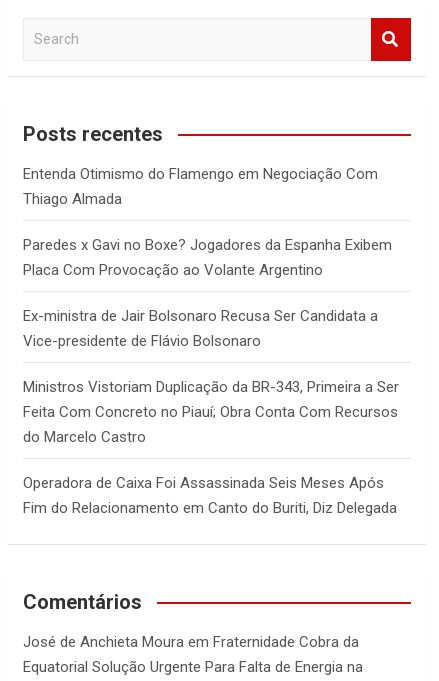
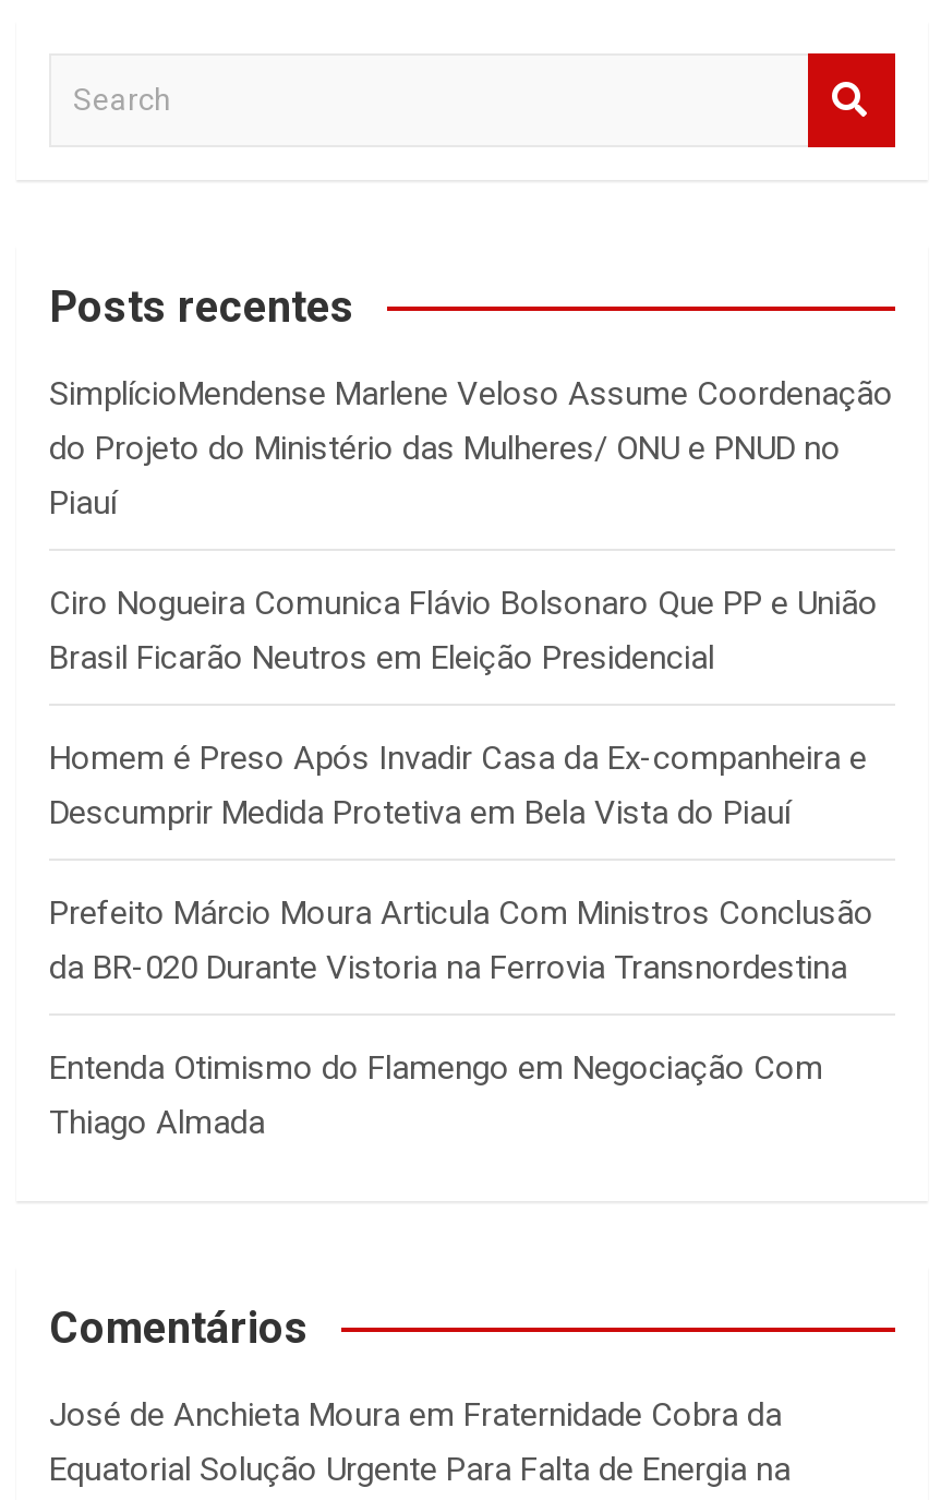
+ SimplícioMendense Marlene Veloso Assume Coordenação
+ do Projeto do Ministério das Mulheres/ ONU e PNUD no
+ Piauí
+ Ciro Nogueira Comunica Flávio Bolsonaro Que PP e União
+ Brasil Ficarão Neutros em Eleição Presidencial
+ Homem é Preso Após Invadir Casa da Ex-companheira e
+ Descumprir Medida Protetiva em Bela Vista do Piauí
+ Prefeito Márcio Moura Articula Com Ministros Conclusão
+ da BR-020 Durante Vistoria na Ferrovia Transnordestina

moved down: Entenda Otimismo do Flamengo em Negociação Com | Thiago Almada

- Paredes x Gavi no Boxe? Jogadores da Espanha Exibem
- Placa Com Provocação ao Volante Argentino
- Ex-ministra de Jair Bolsonaro Recusa Ser Candidata a
- Vice-presidente de Flávio Bolsonaro
- Ministros Vistoriam Duplicação da BR-343, Primeira a Ser
- Feita Com Concreto no Piauí; Obra Conta Com Recursos
- do Marcelo Castro
- Operadora de Caixa Foi Assassinada Seis Meses Após
- Fim do Relacionamento em Canto do Buriti, Diz Delegada
